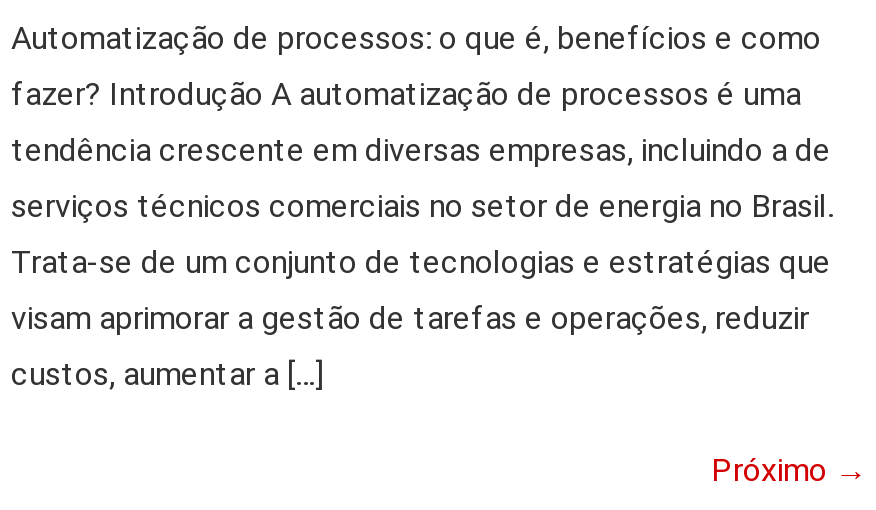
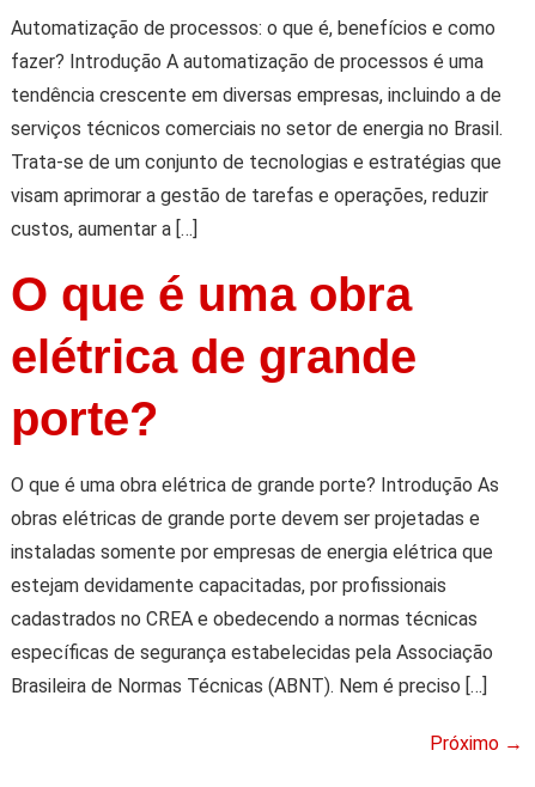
+ O que é uma obra
+ elétrica de grande
+ porte?
+ O que é uma obra elétrica de grande porte? Introdução As
+ obras elétricas de grande porte devem ser projetadas e
+ instaladas somente por empresas de energia elétrica que
+ estejam devidamente capacitadas, por profissionais
+ cadastrados no CREA e obedecendo a normas técnicas
+ específicas de segurança estabelecidas pela Associação
+ Brasileira de Normas Técnicas (ABNT). Nem é preciso […]
